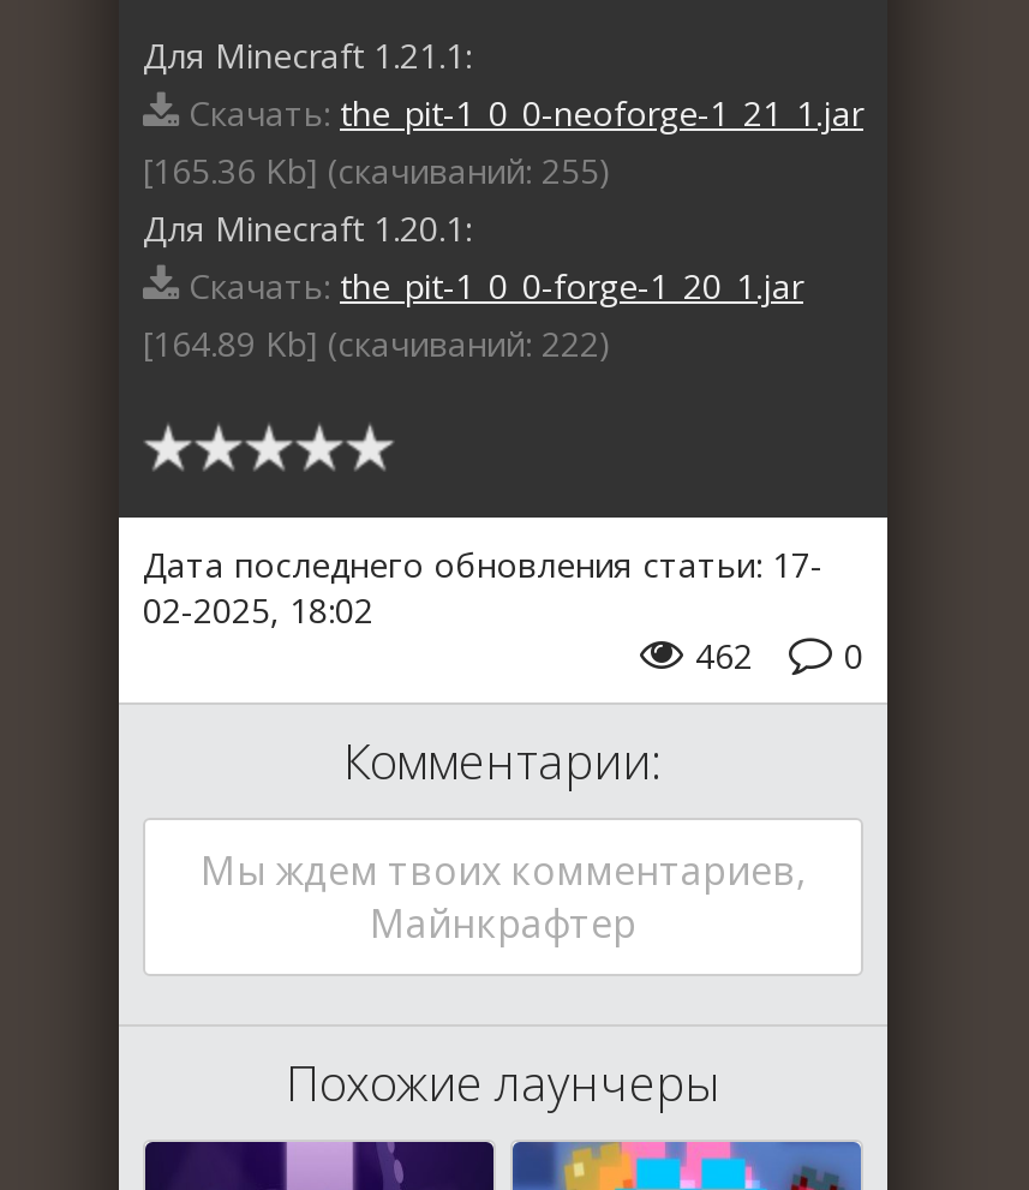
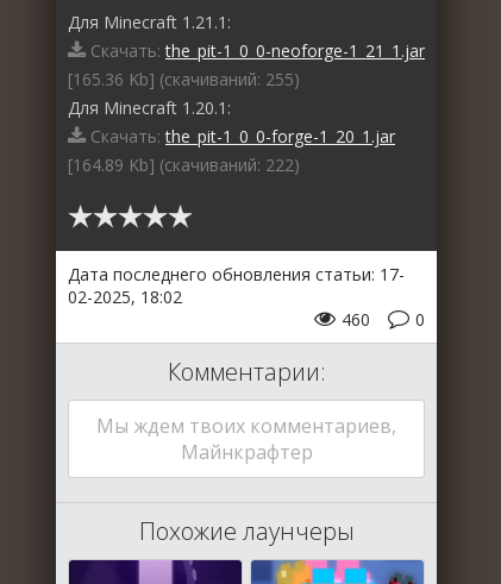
- 462 0
+ 460 0
